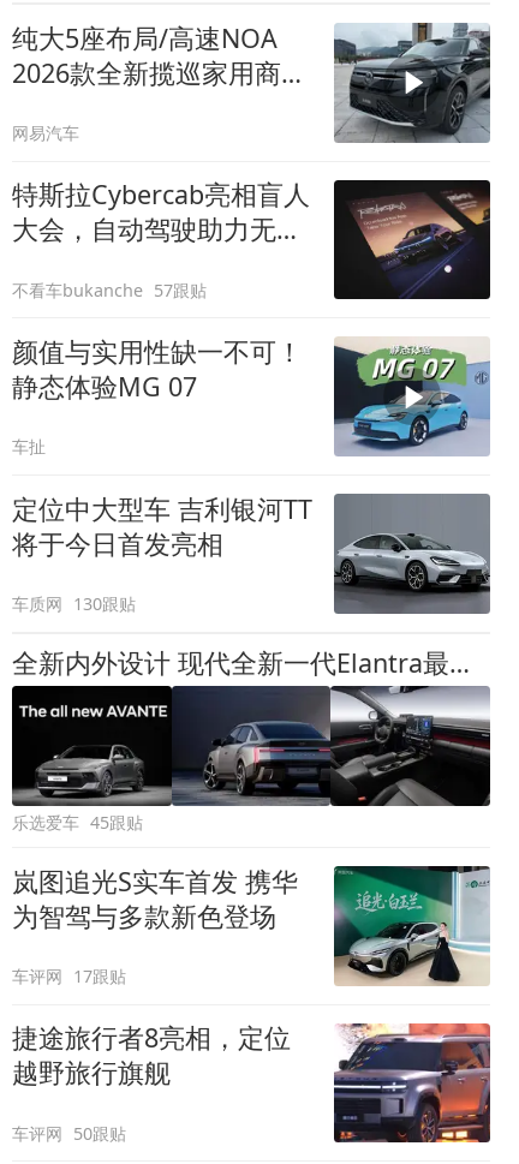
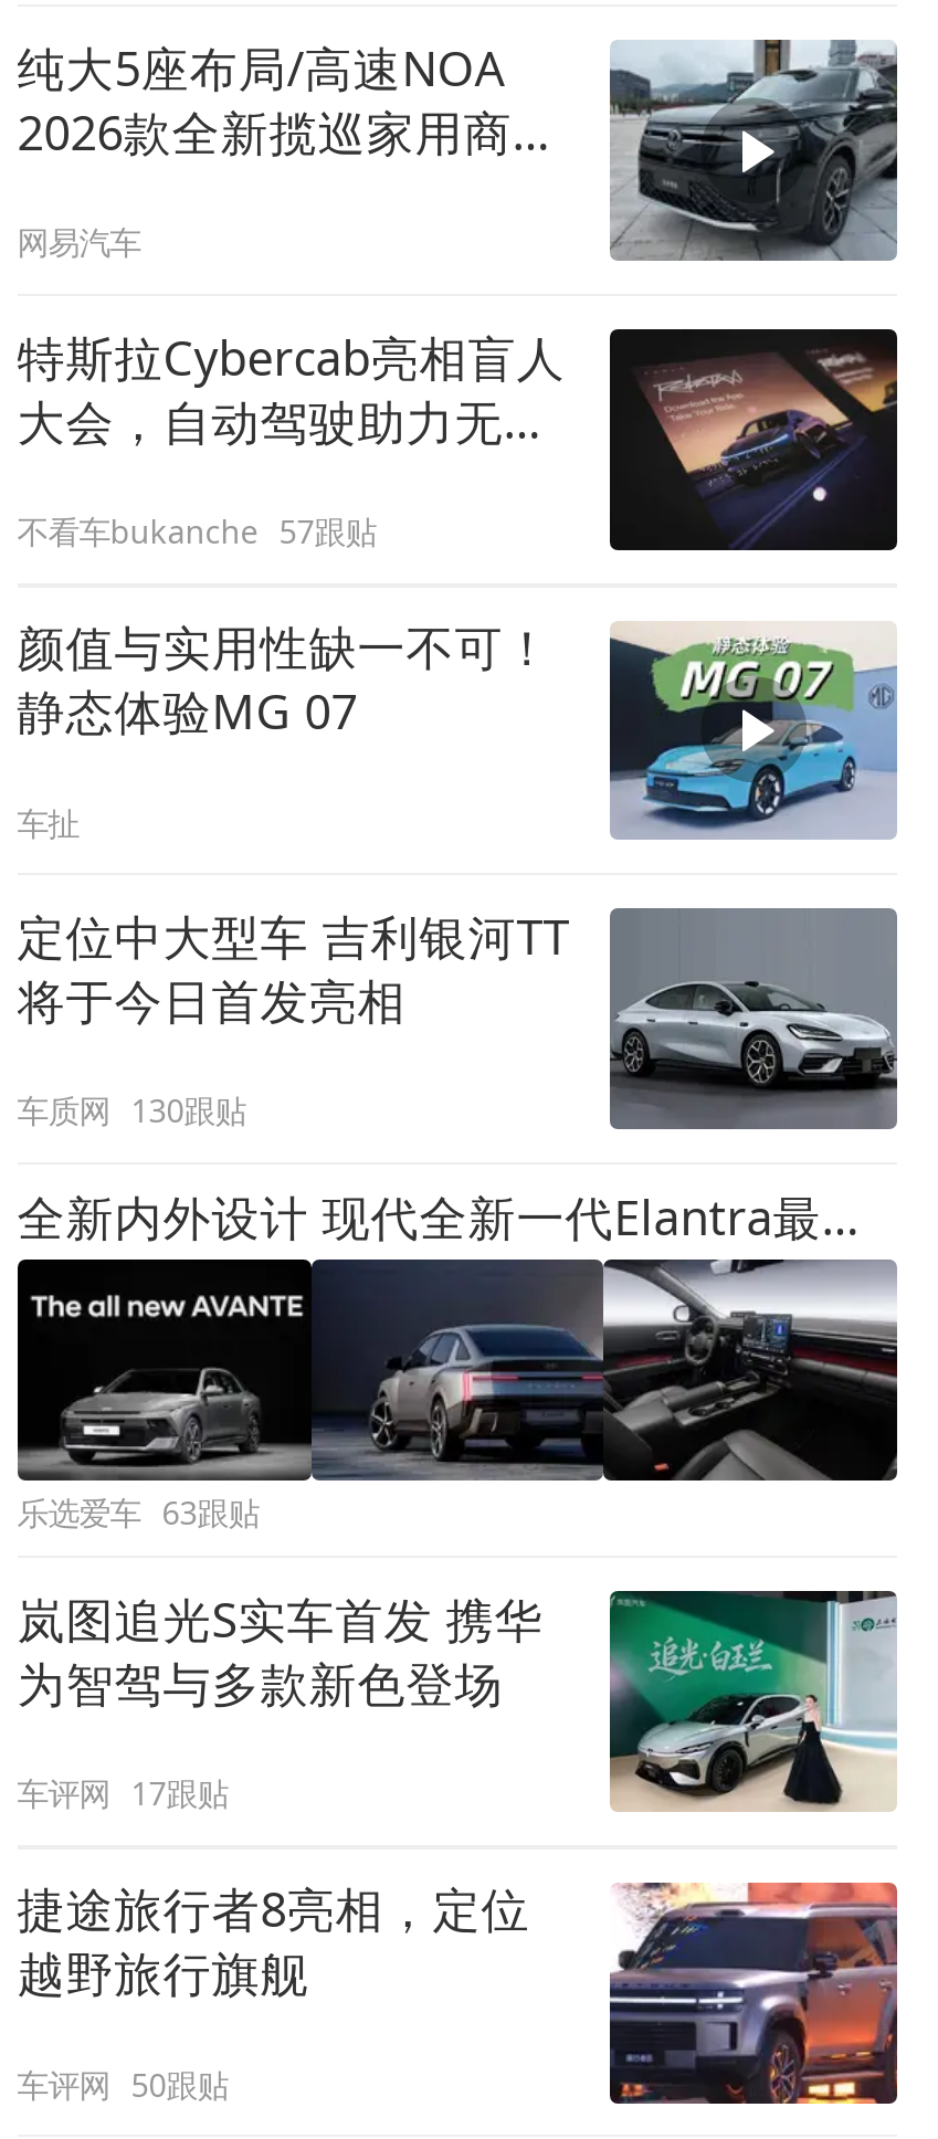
- 乐选爱车 45跟贴
+ 乐选爱车 63跟贴
